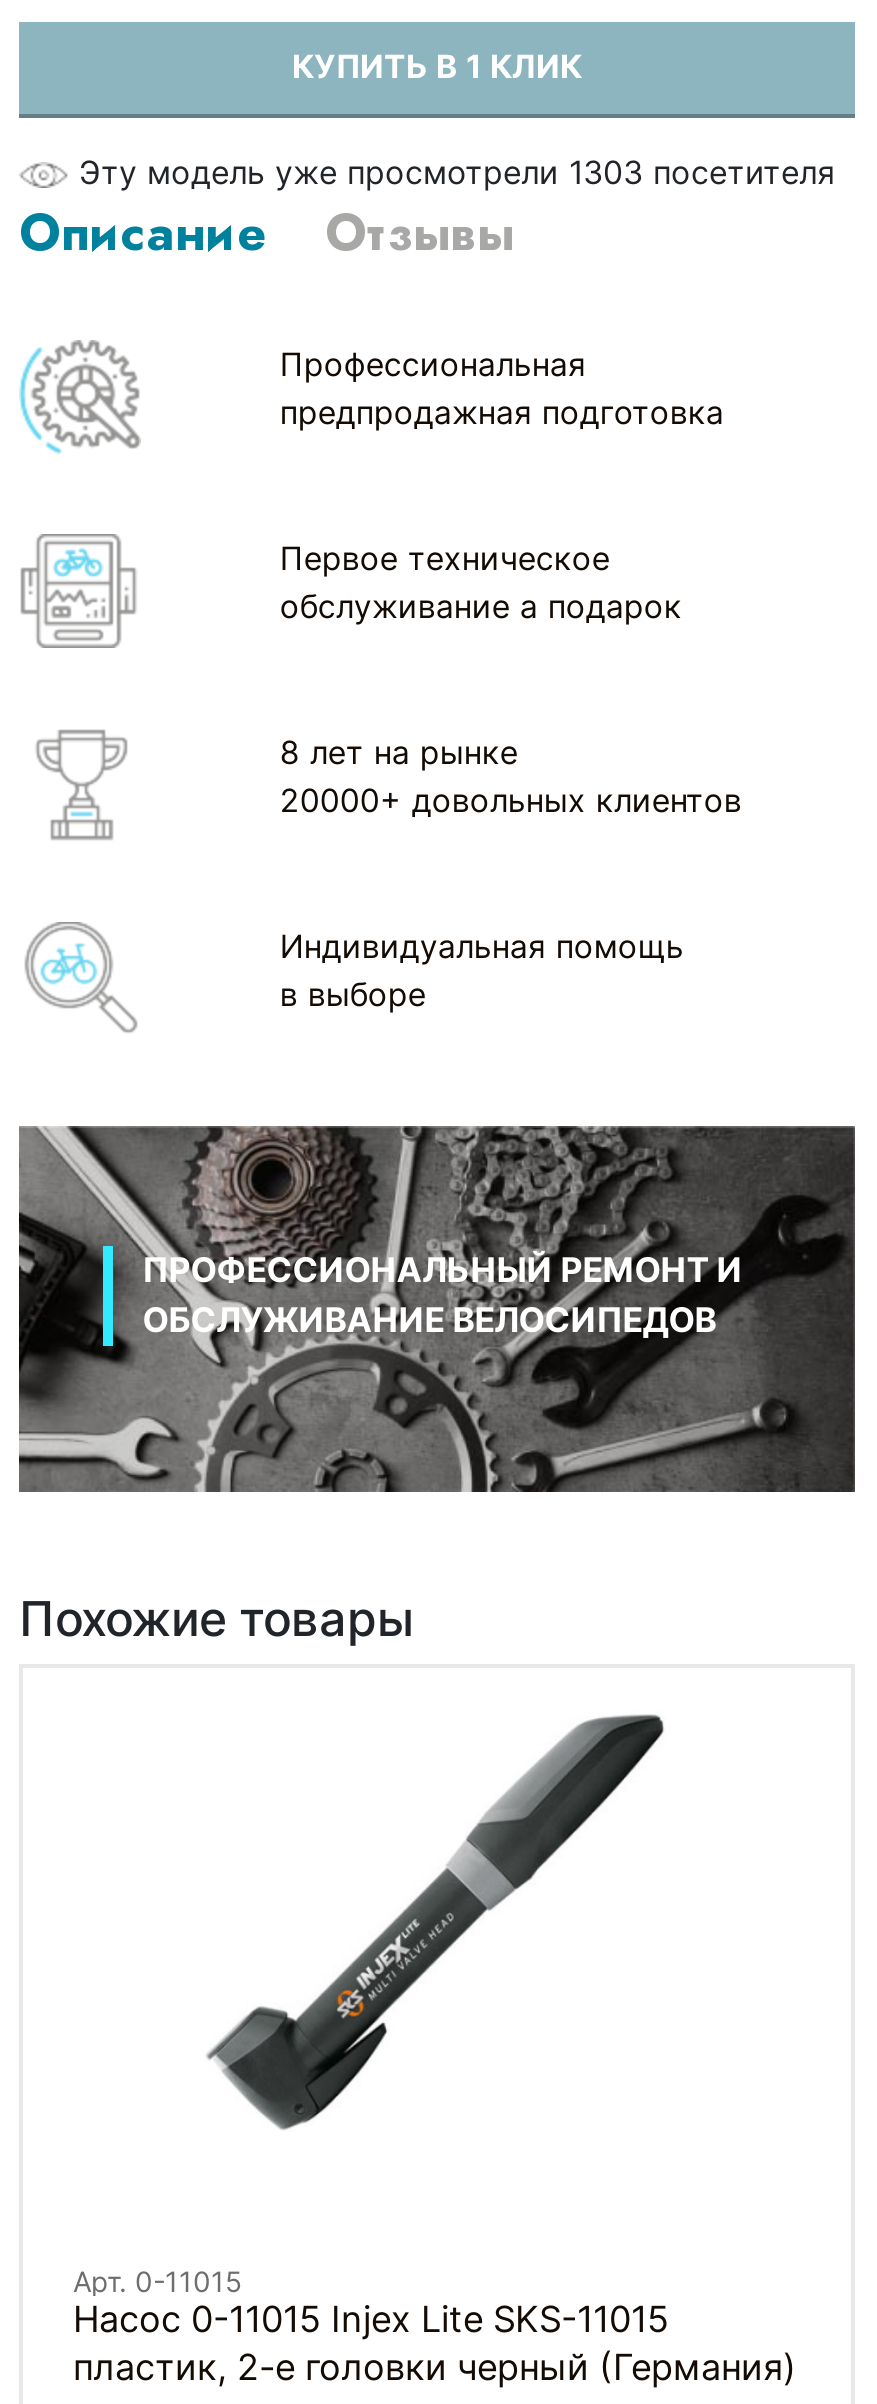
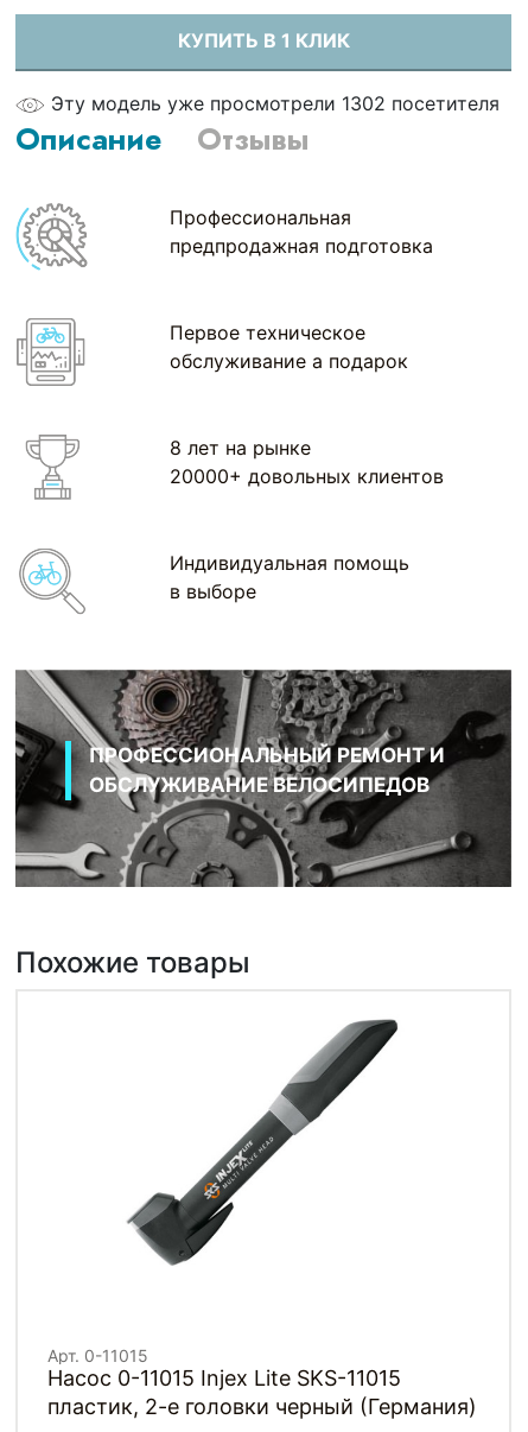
- Эту модель уже просмотрели 1303 посетителя
+ Эту модель уже просмотрели 1302 посетителя
